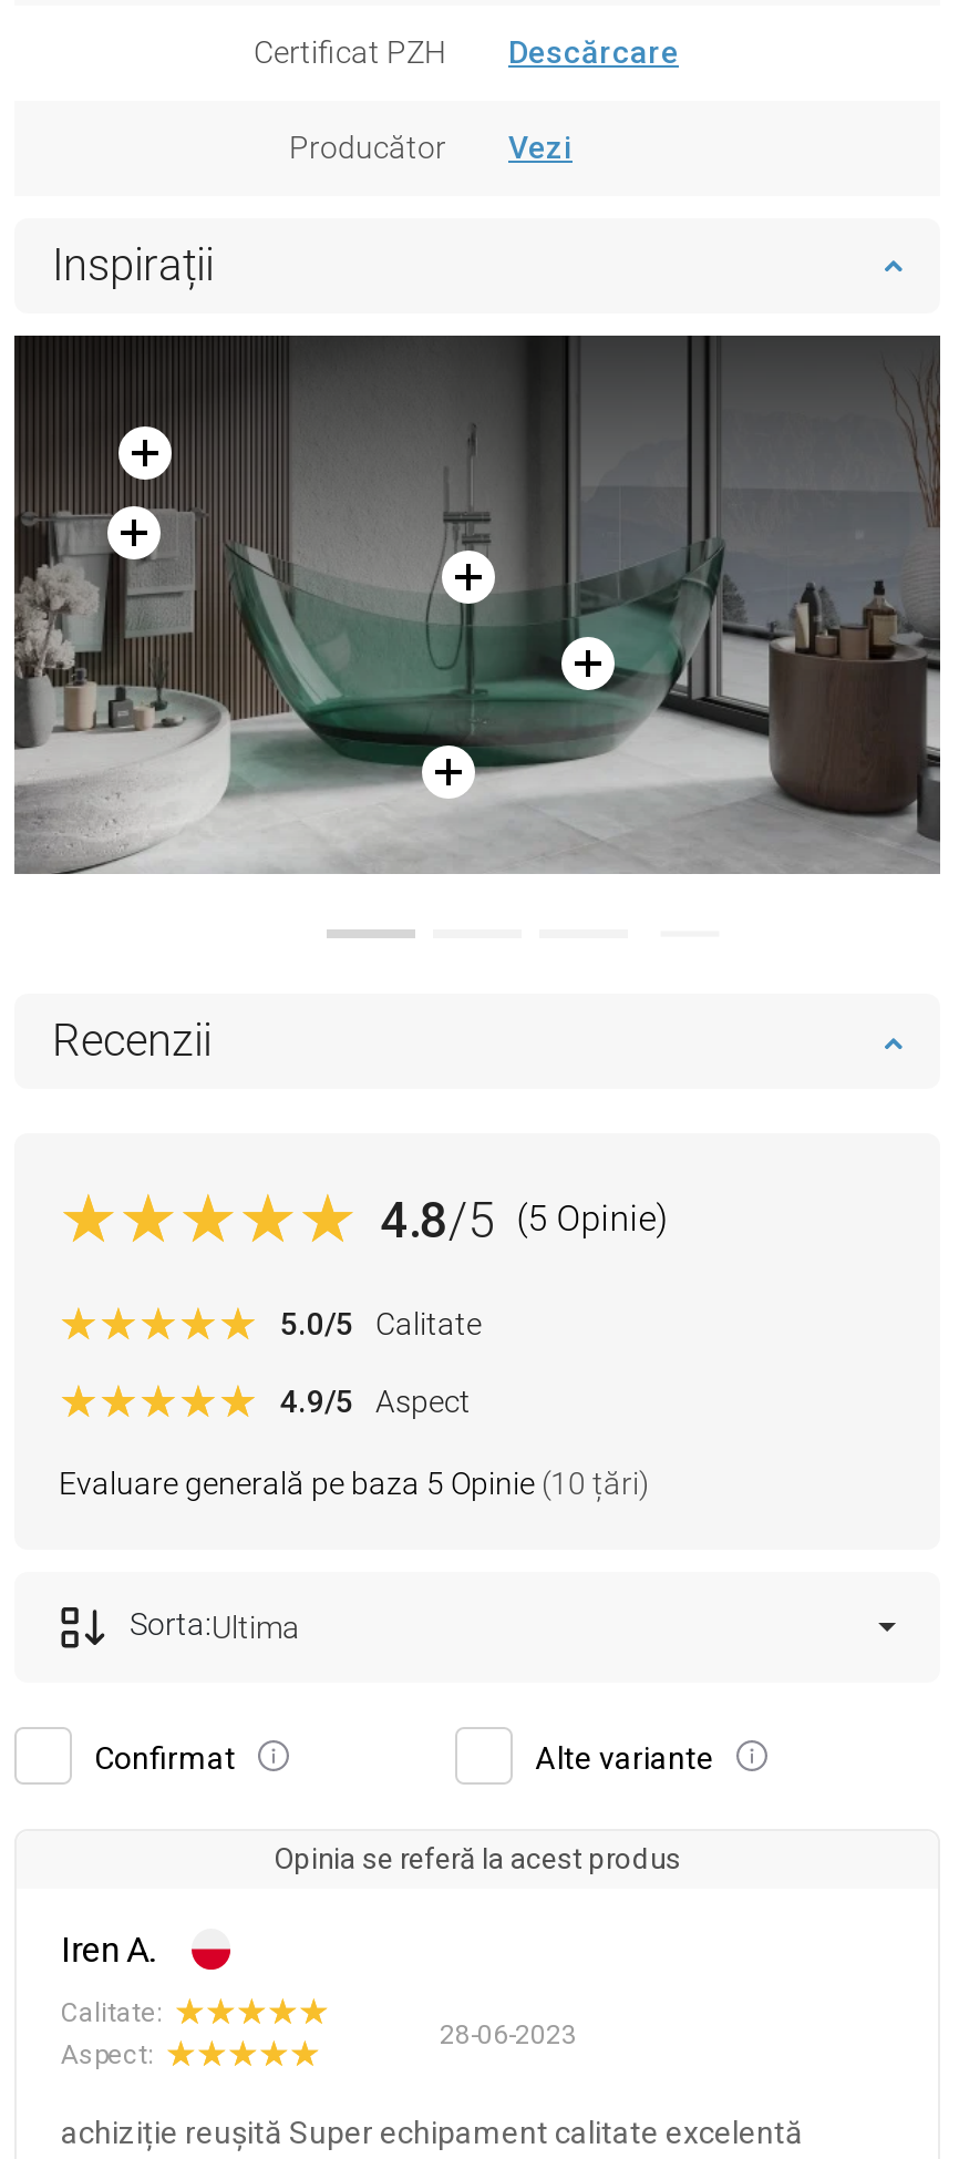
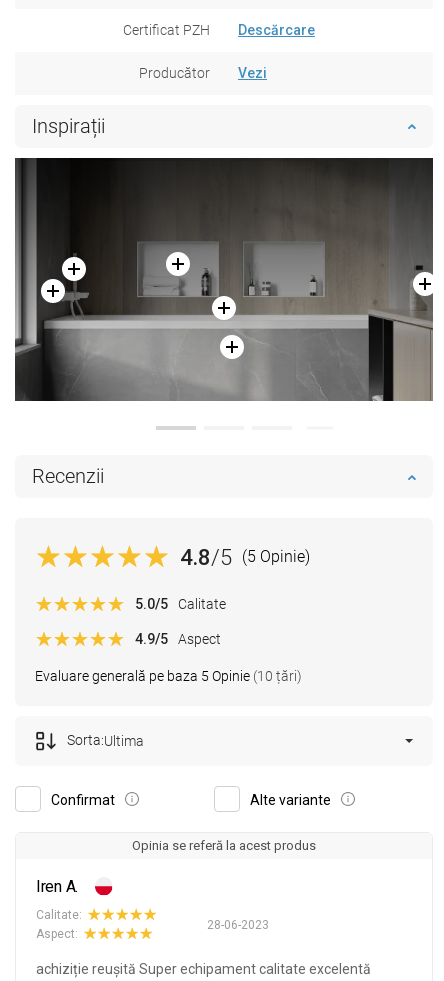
- [image]
+ [image]
